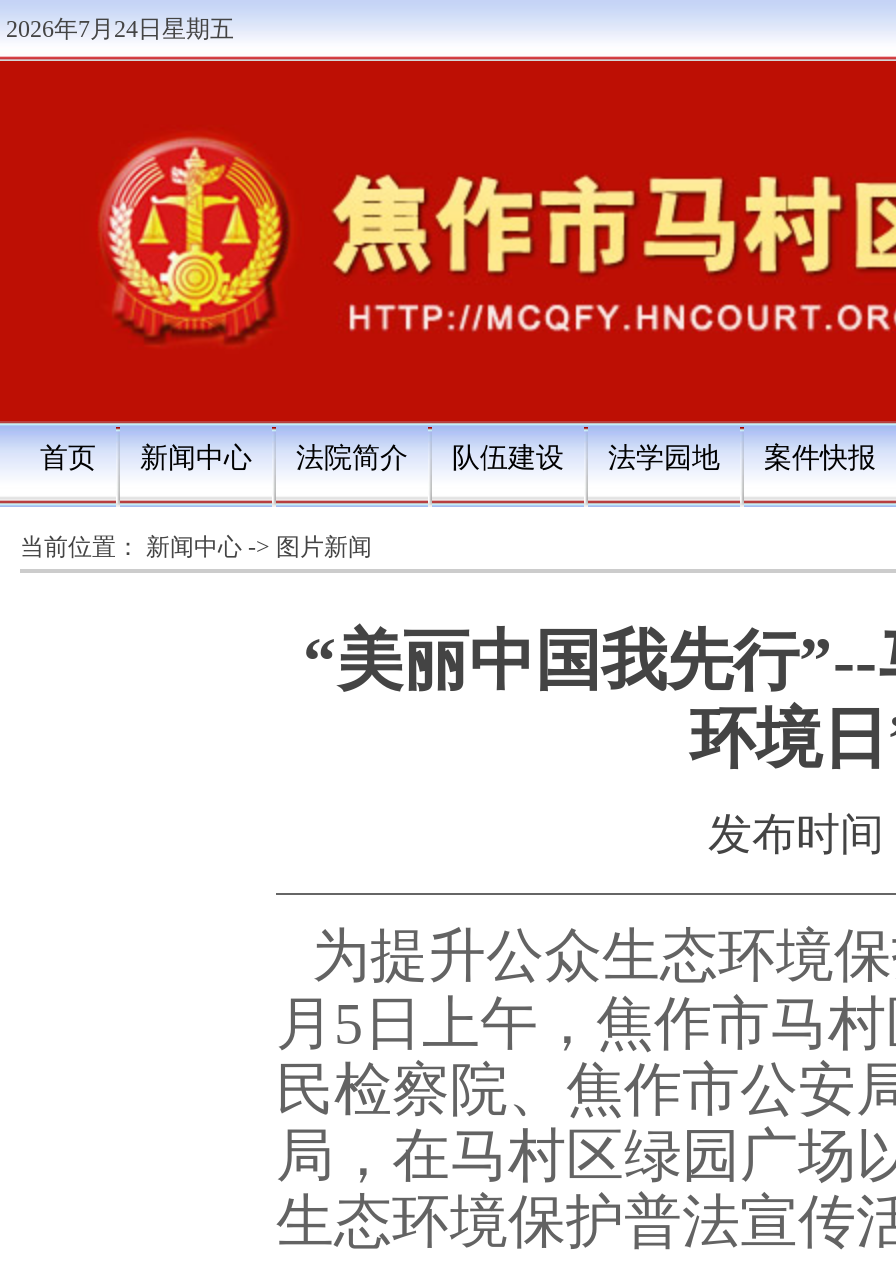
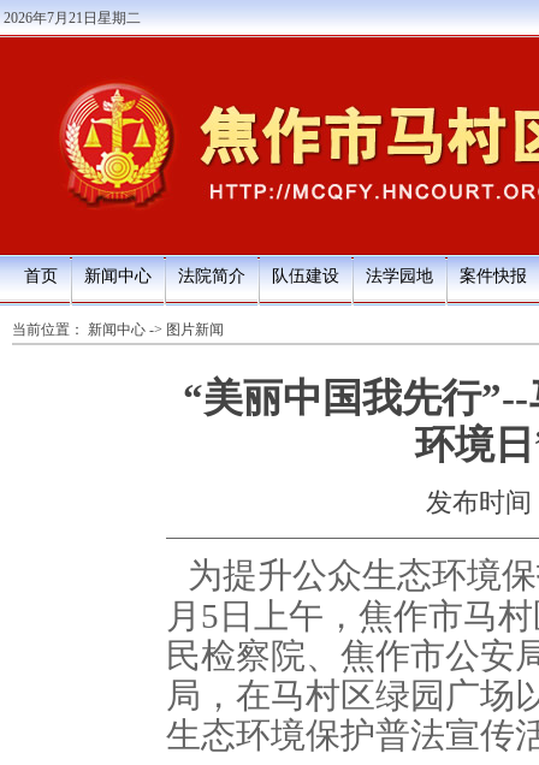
- 2026年7月24日星期五
+ 2026年7月21日星期二
